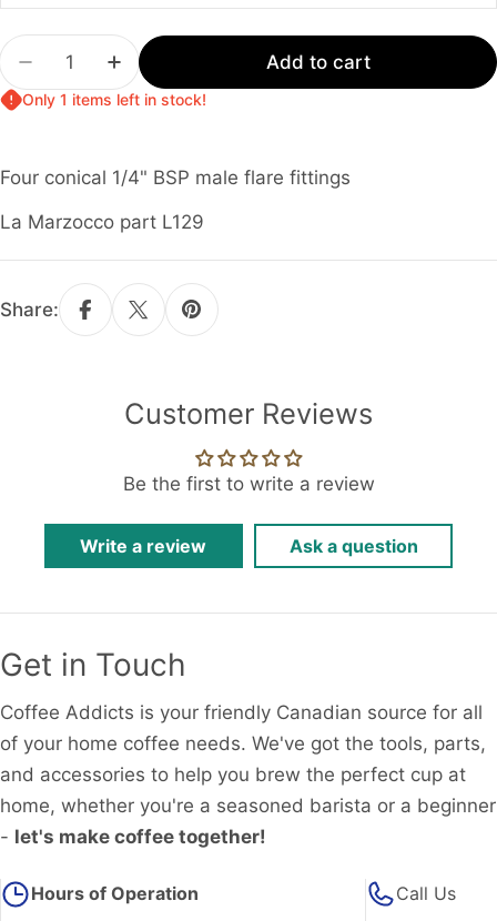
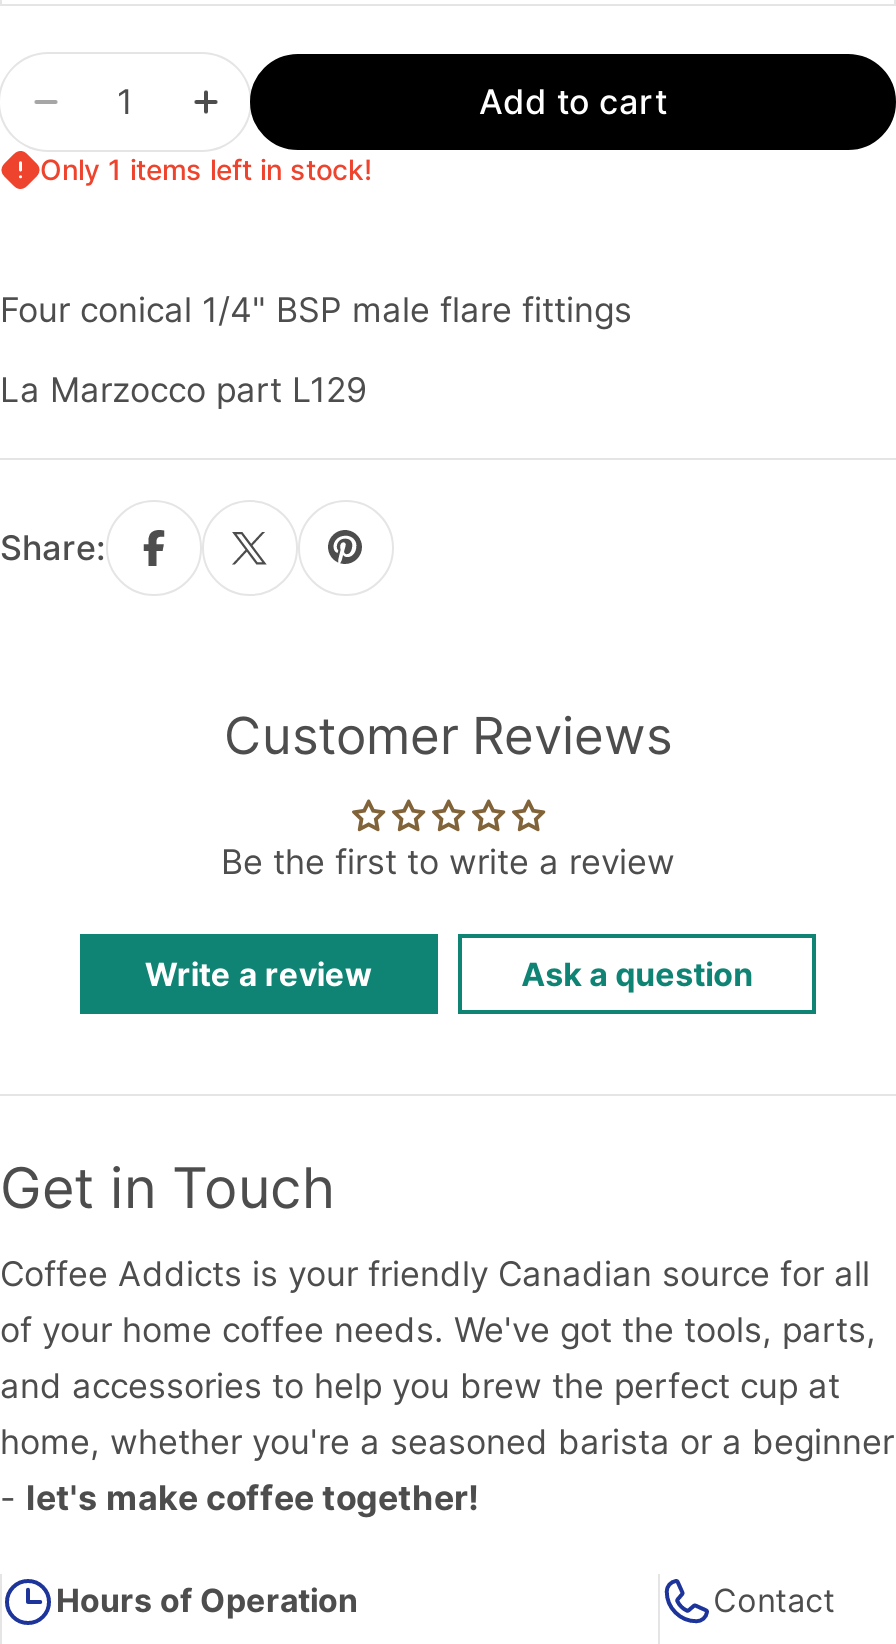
- Call Us
+ Contact
